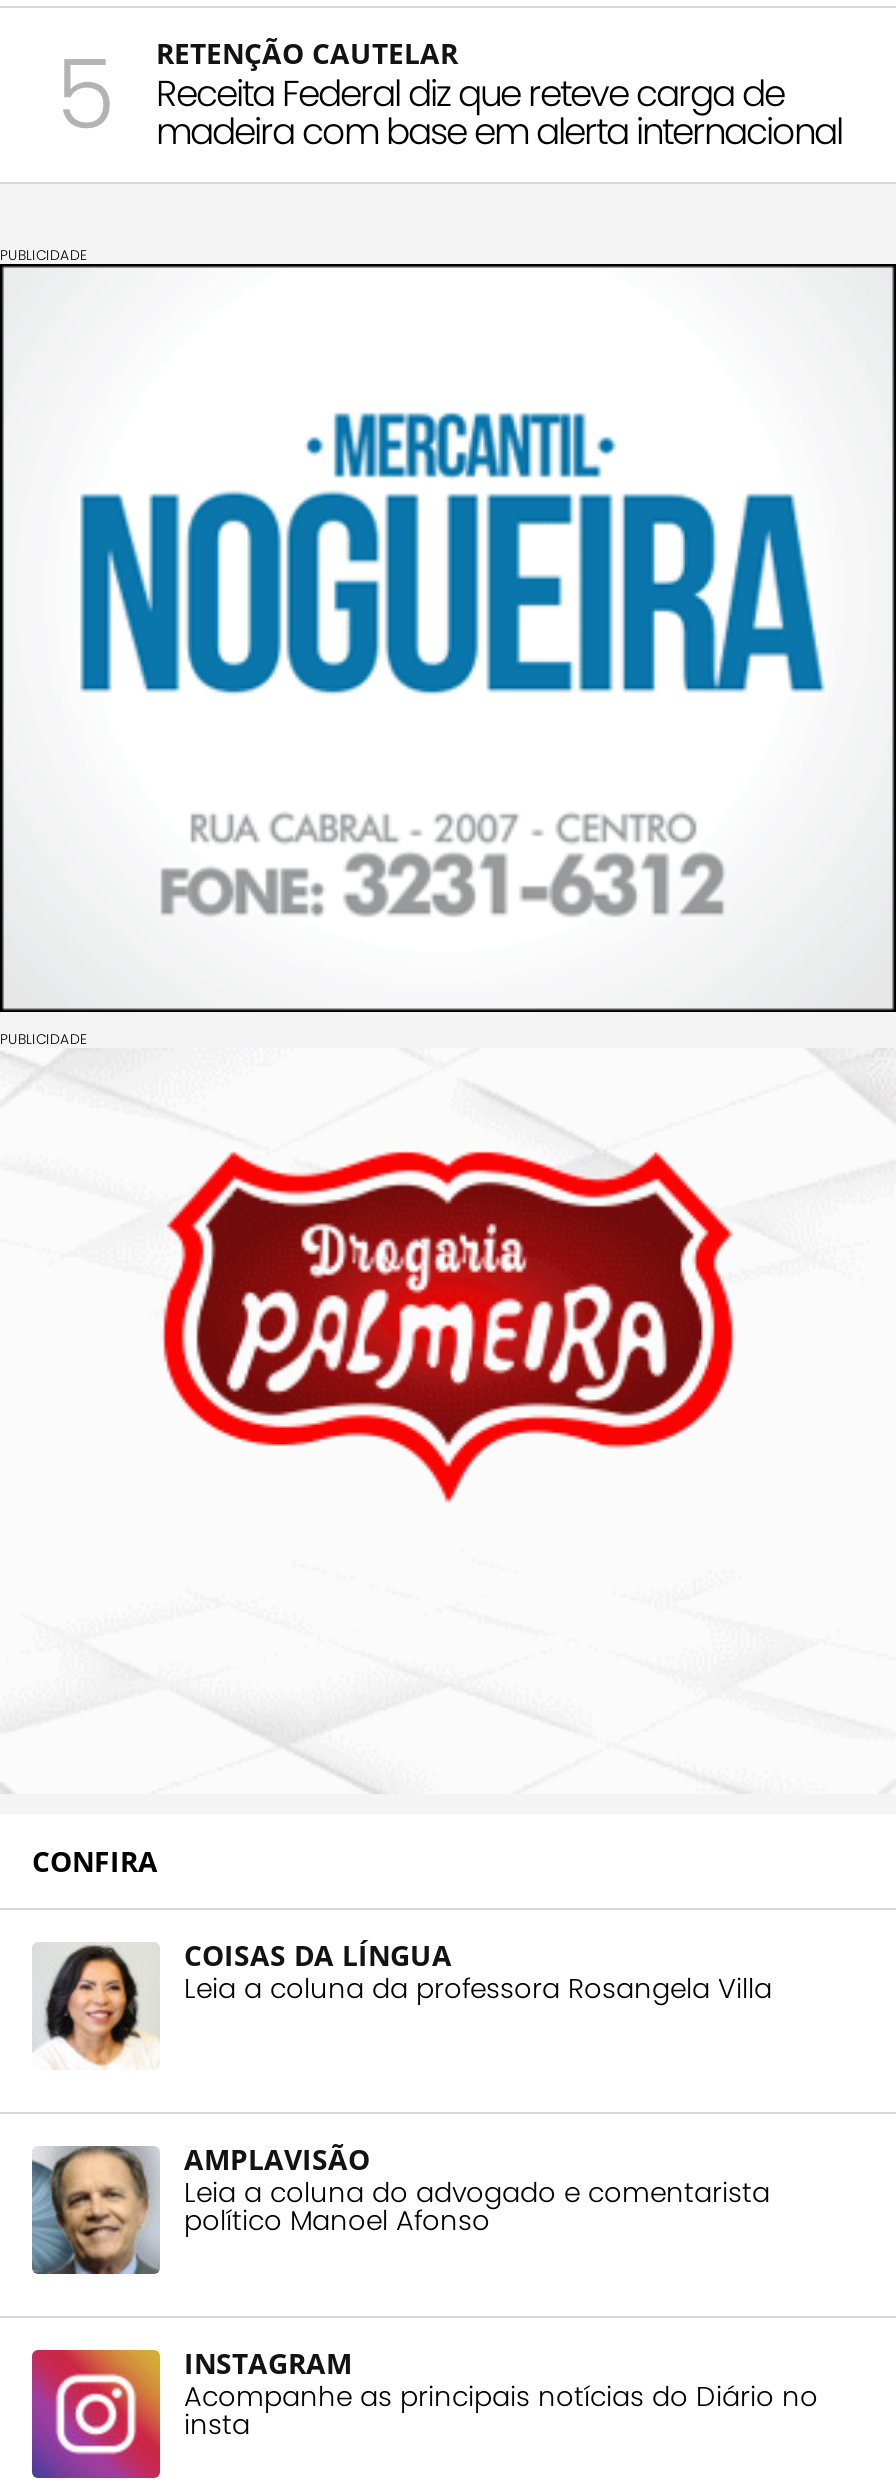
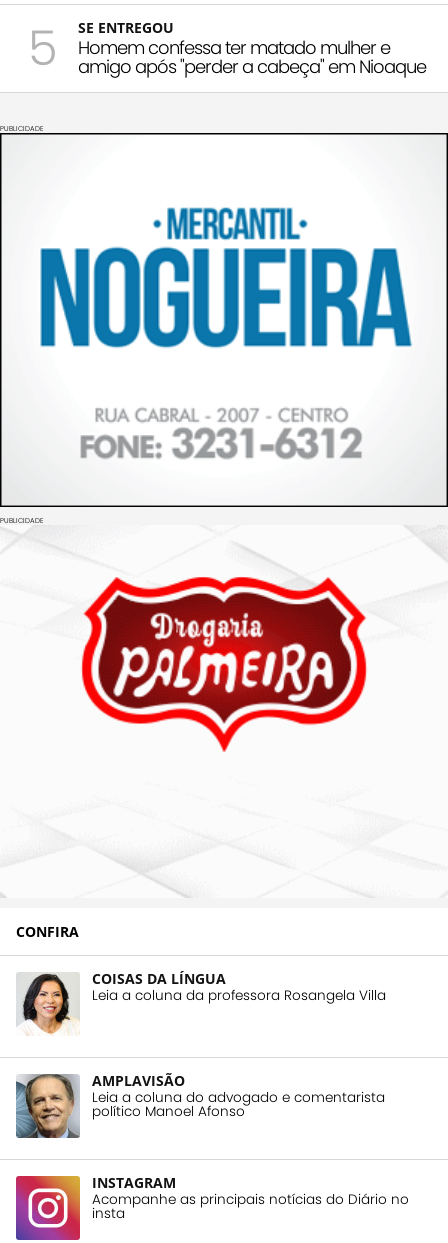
- RETENÇÃO CAUTELAR
- Receita Federal diz que reteve carga de
- madeira com base em alerta internacional
+ SE ENTREGOU
+ Homem confessa ter matado mulher e
+ amigo após "perder a cabeça" em Nioaque
